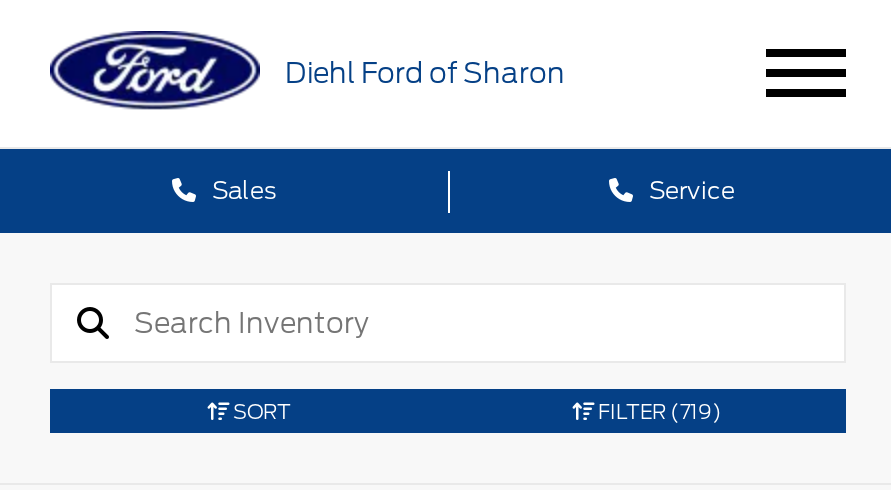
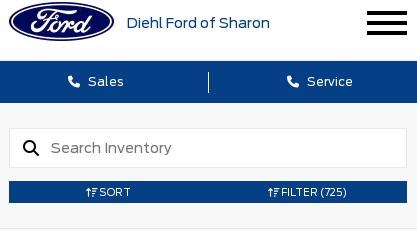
- FILTER (719)
+ FILTER (725)
